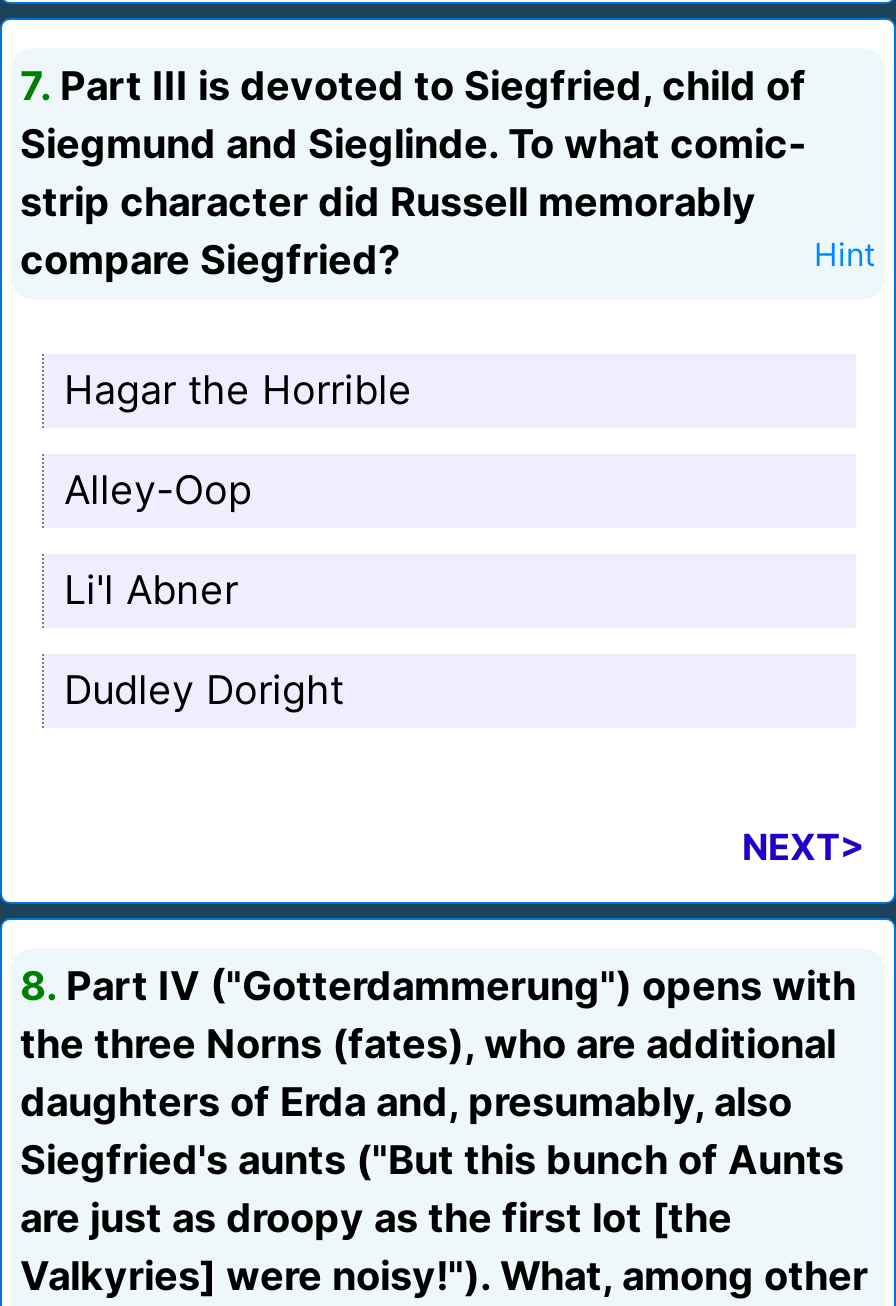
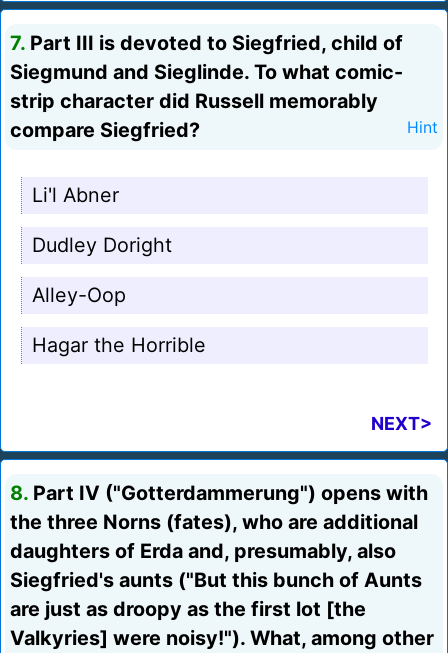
moved down: Alley-Oop | Hagar the Horrible

moved up: Li'l Abner | Dudley Doright
